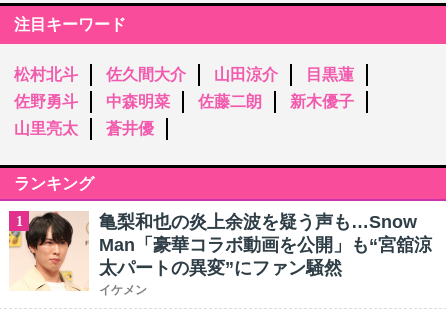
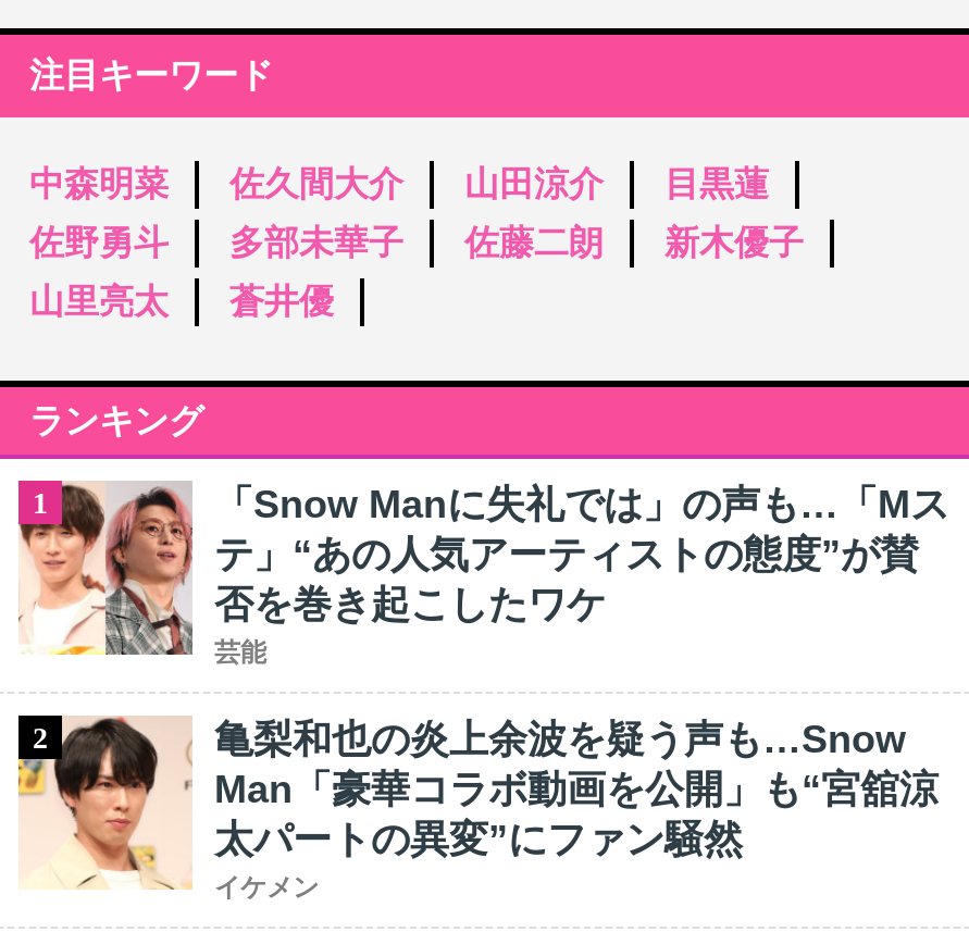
- 松村北斗

moved up: 中森明菜

+ 多部未華子

+ [image]
+ 「Snow Manに失礼では」の声も…「Mス
+ テ」“あの人気アーティストの態度”が賛
+ 否を巻き起こしたワケ
+ 芸能
+ 2
